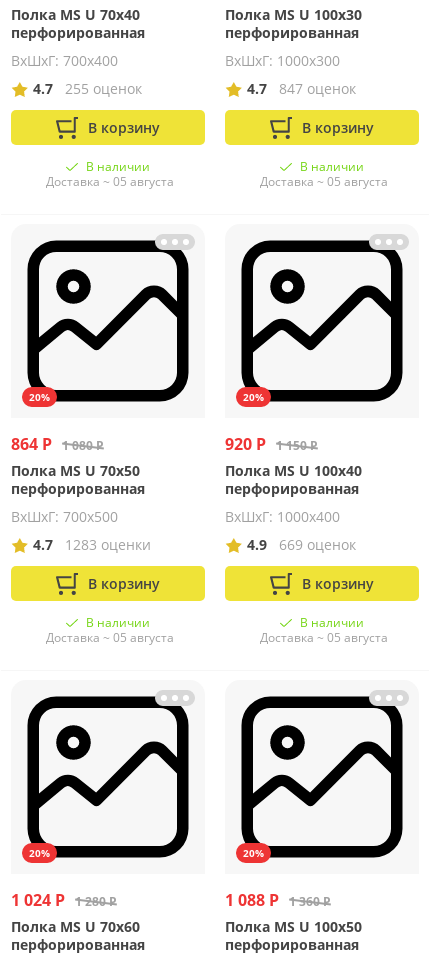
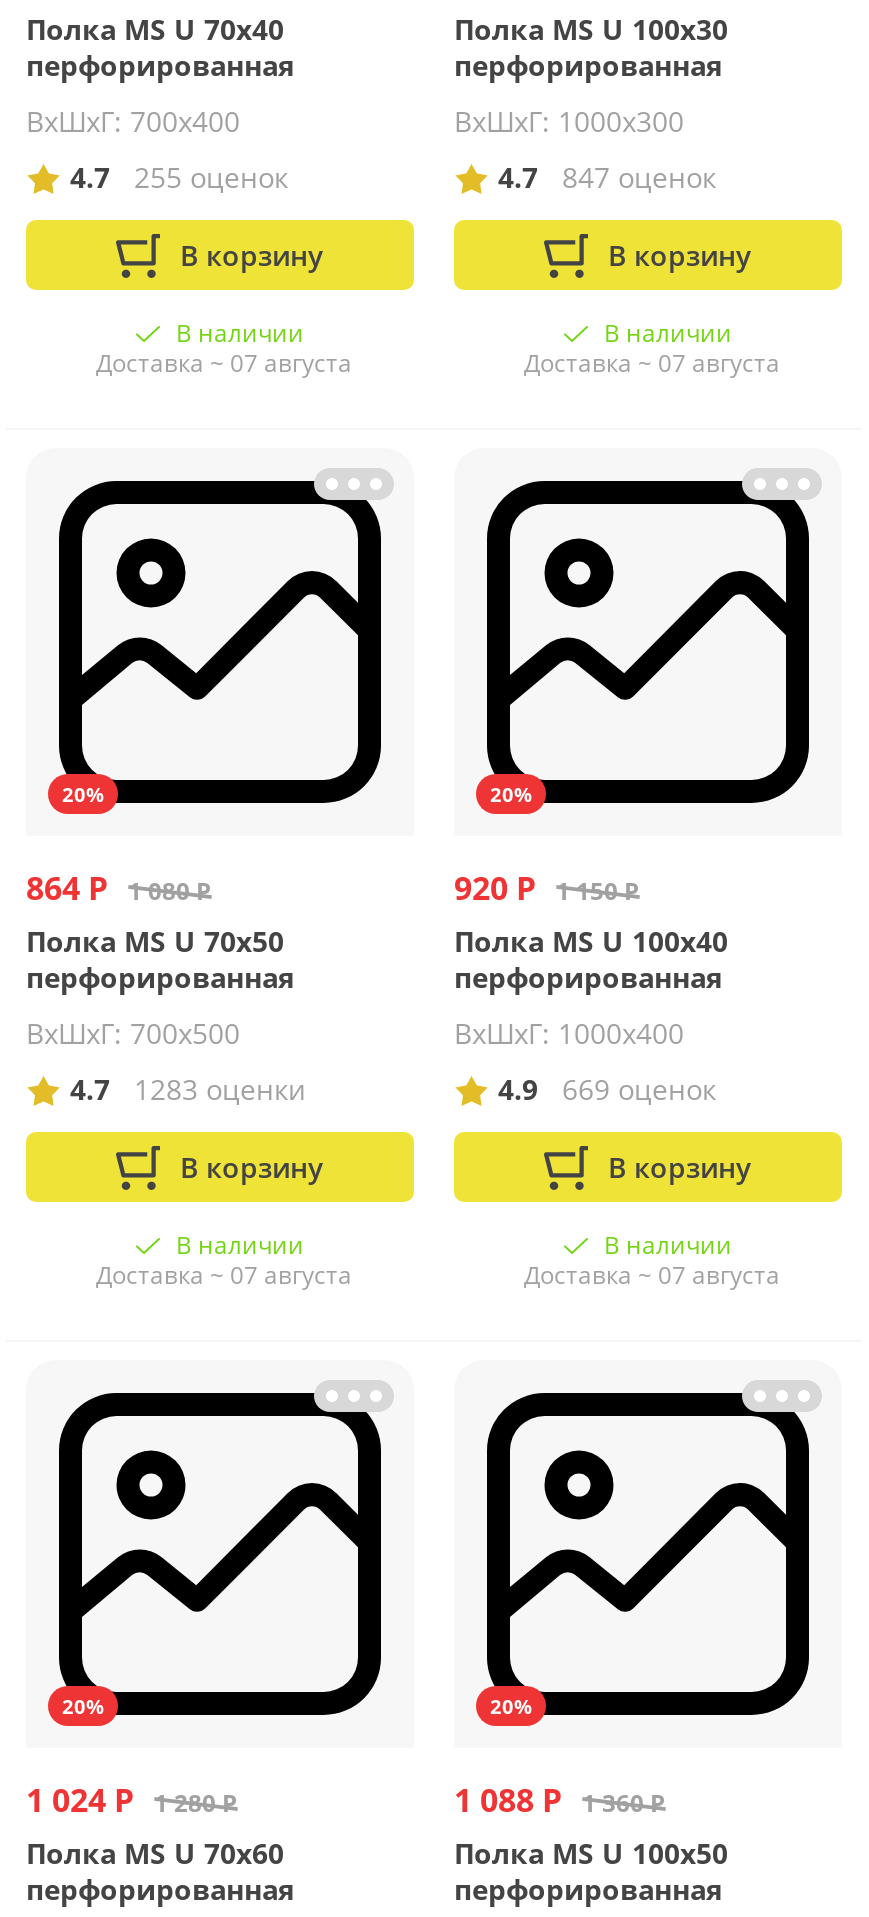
- Доставка ~ 05 августа
+ Доставка ~ 07 августа

- Доставка ~ 05 августа
+ Доставка ~ 07 августа

- Доставка ~ 05 августа
+ Доставка ~ 07 августа

- Доставка ~ 05 августа
+ Доставка ~ 07 августа
